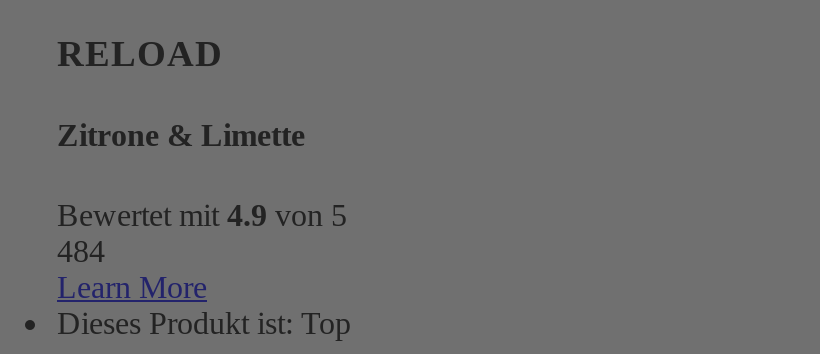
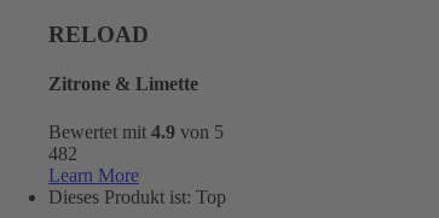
- 484
+ 482
